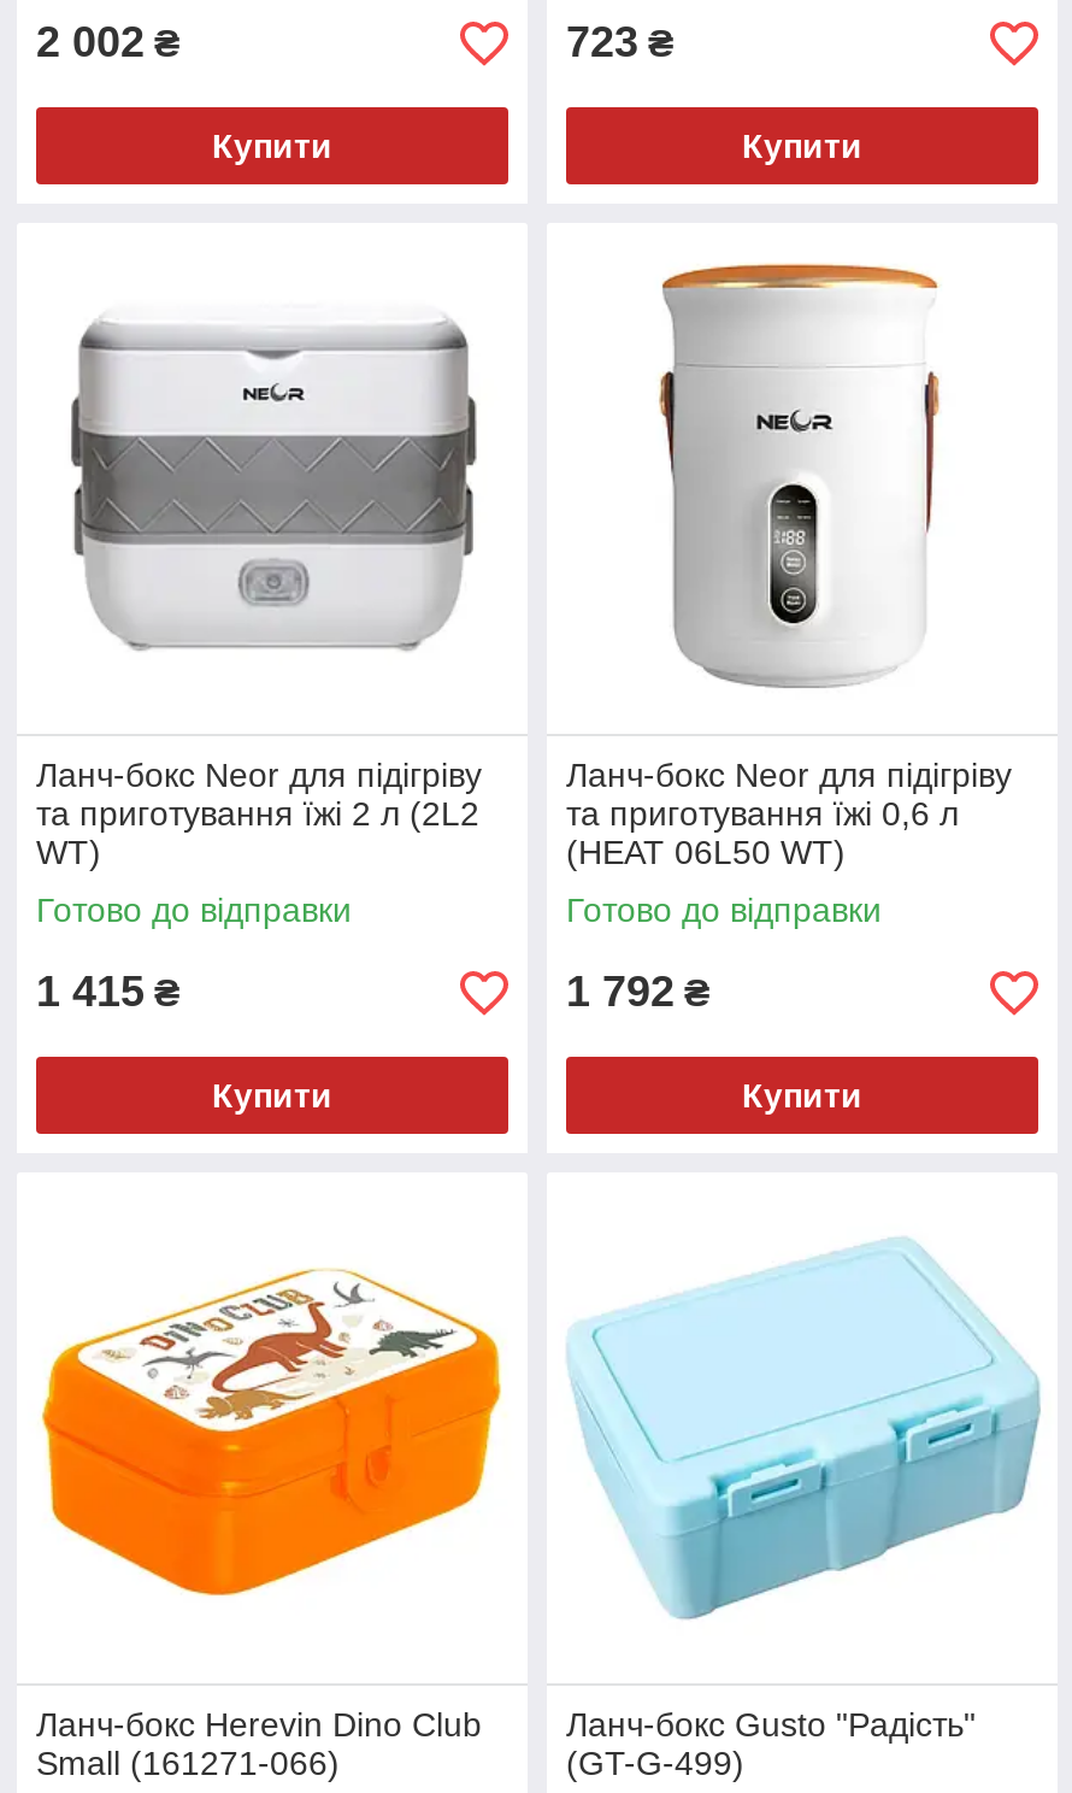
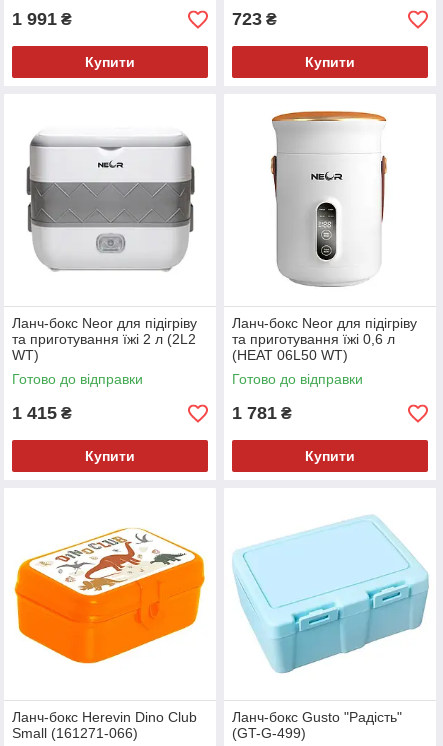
- 2 002 ₴
+ 1 991 ₴

- 1 792 ₴
+ 1 781 ₴
